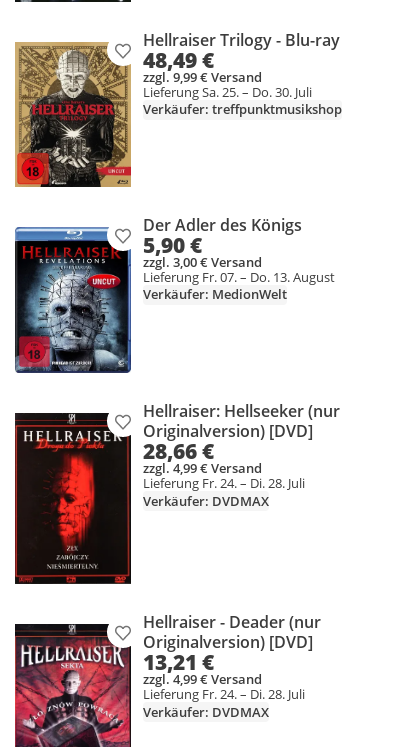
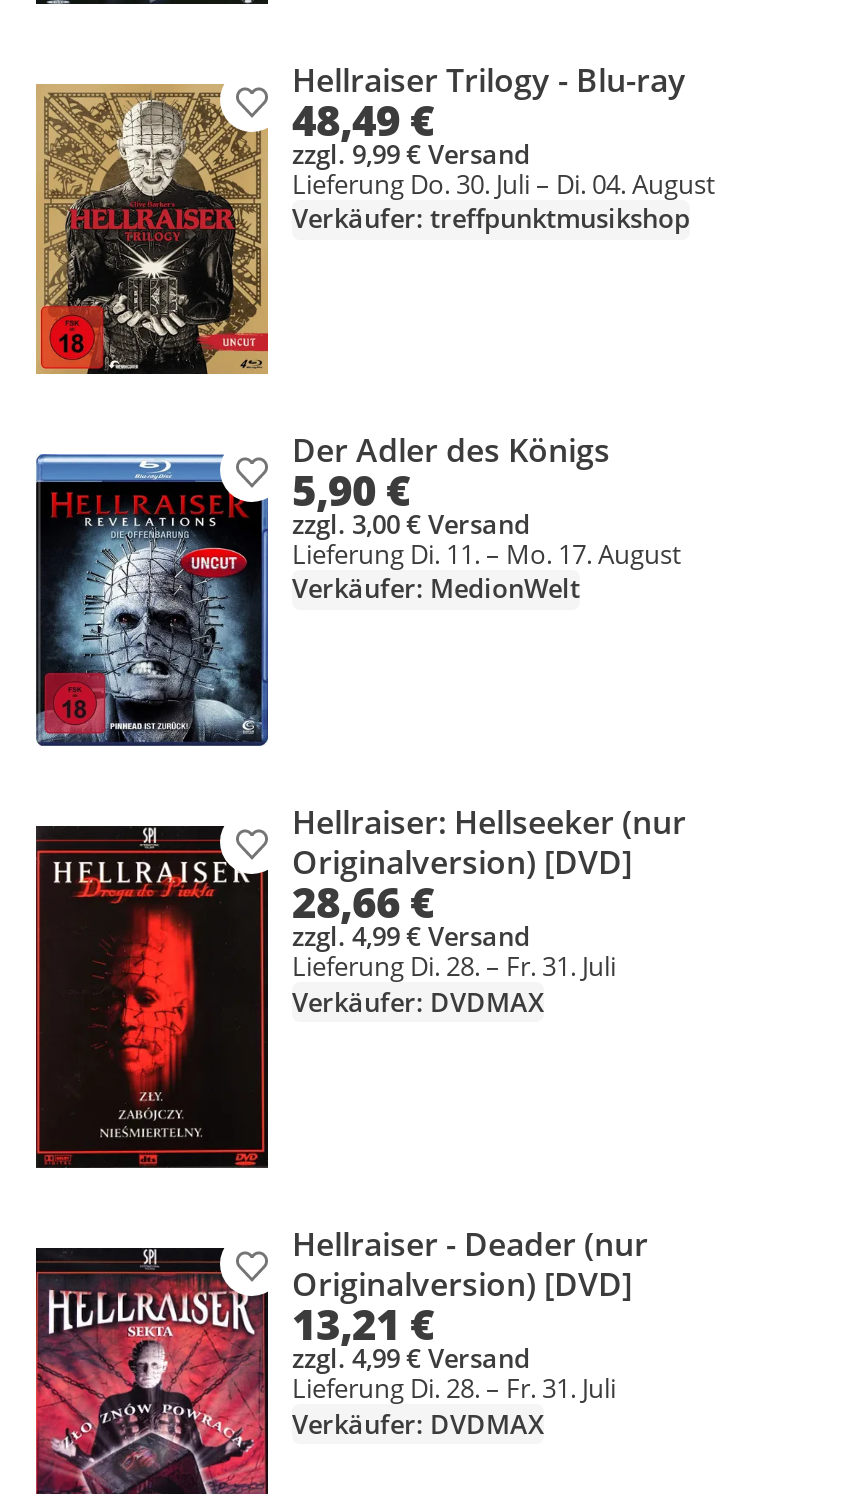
- Lieferung Sa. 25. – Do. 30. Juli
+ Lieferung Do. 30. Juli – Di. 04. August

- Lieferung Fr. 07. – Do. 13. August
+ Lieferung Di. 11. – Mo. 17. August

- Lieferung Fr. 24. – Di. 28. Juli
+ Lieferung Di. 28. – Fr. 31. Juli

- Lieferung Fr. 24. – Di. 28. Juli
+ Lieferung Di. 28. – Fr. 31. Juli
